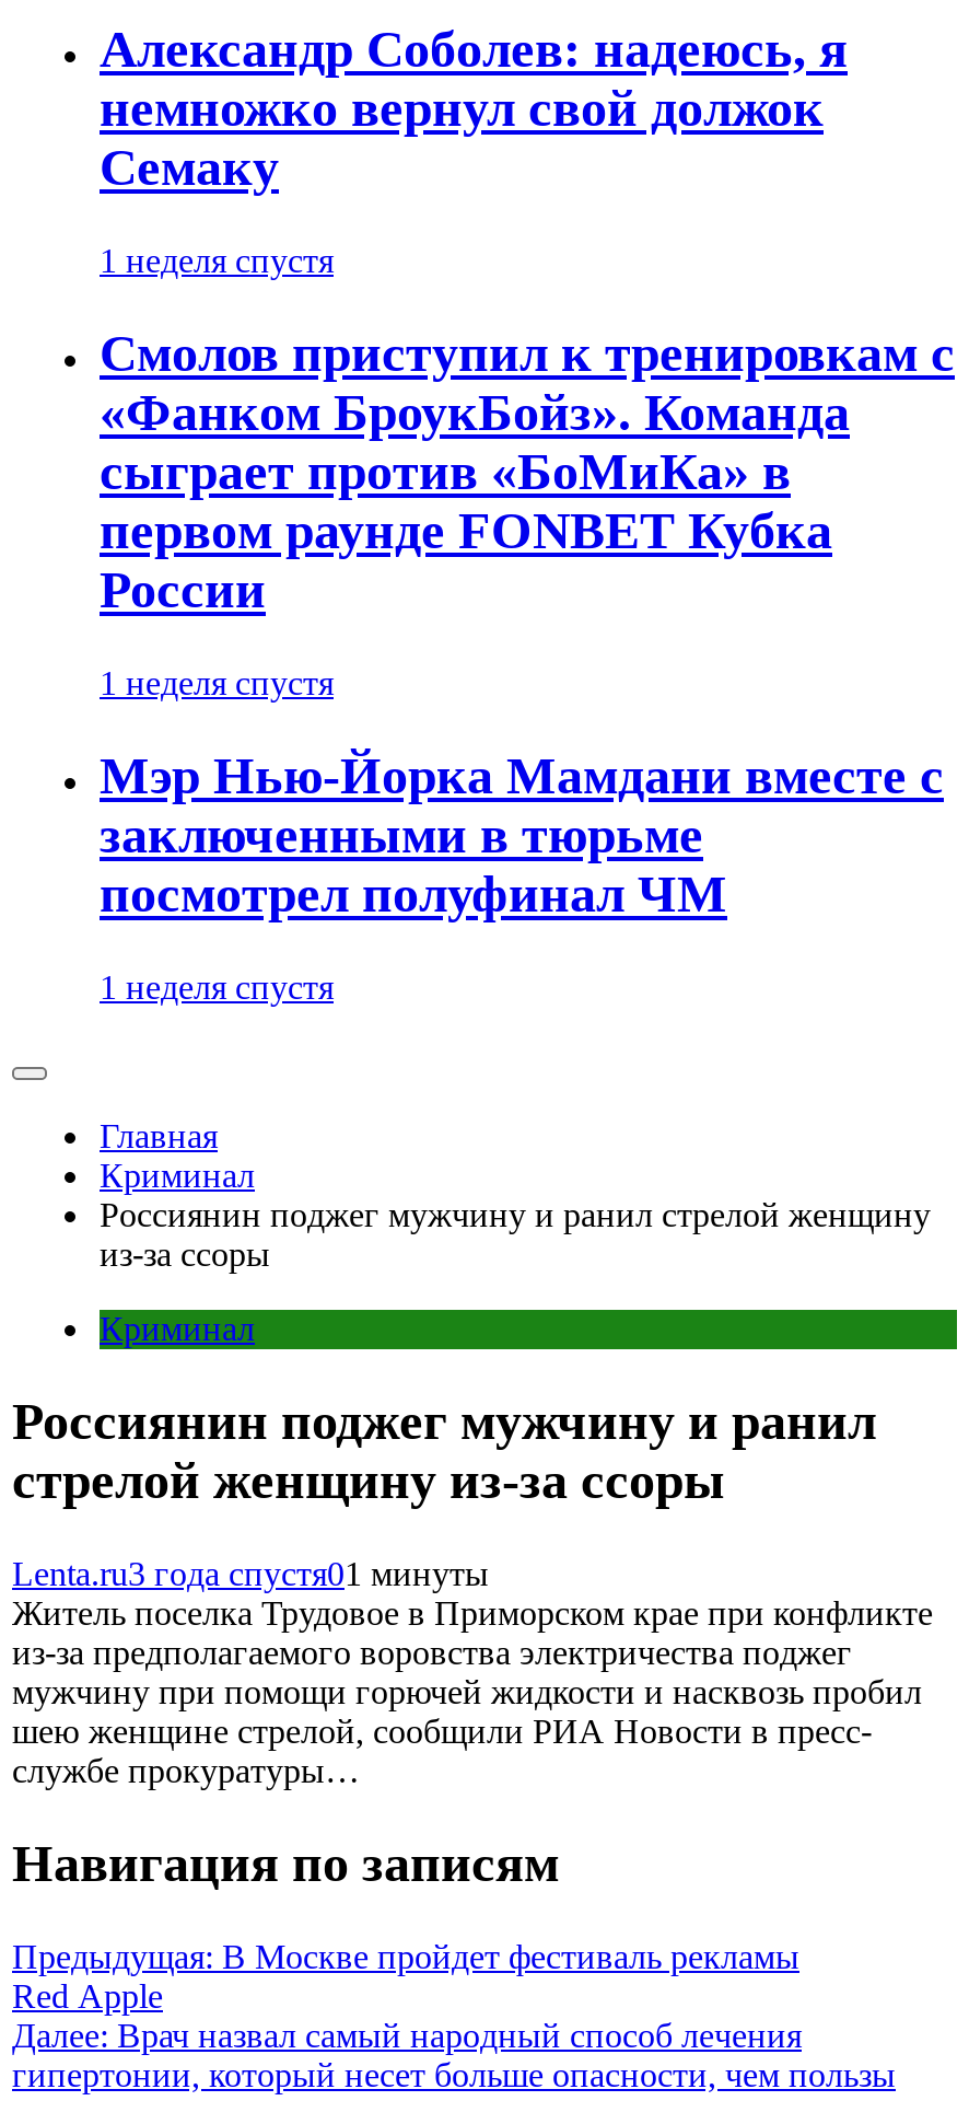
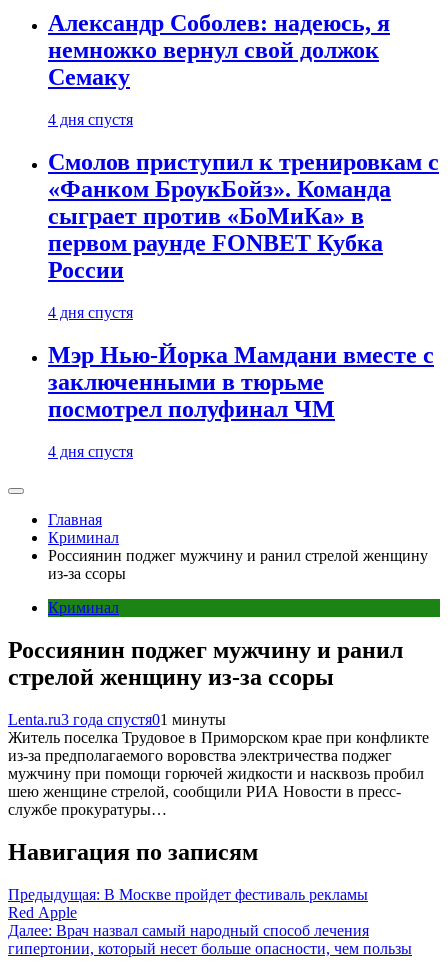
- 1 неделя спустя
+ 4 дня спустя

- 1 неделя спустя
+ 4 дня спустя

- 1 неделя спустя
+ 4 дня спустя
